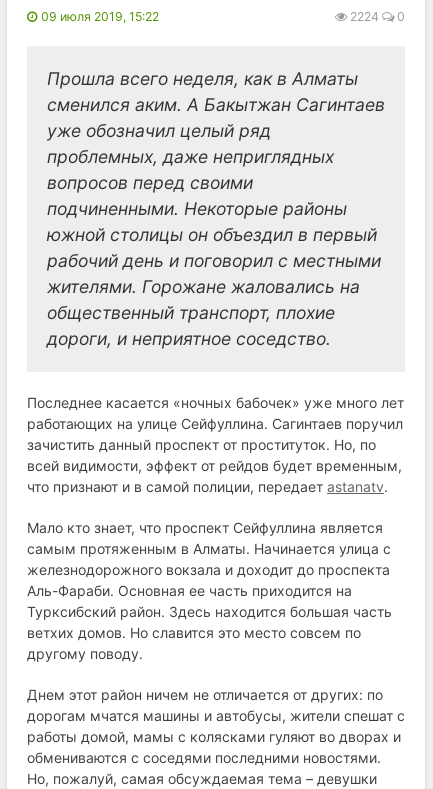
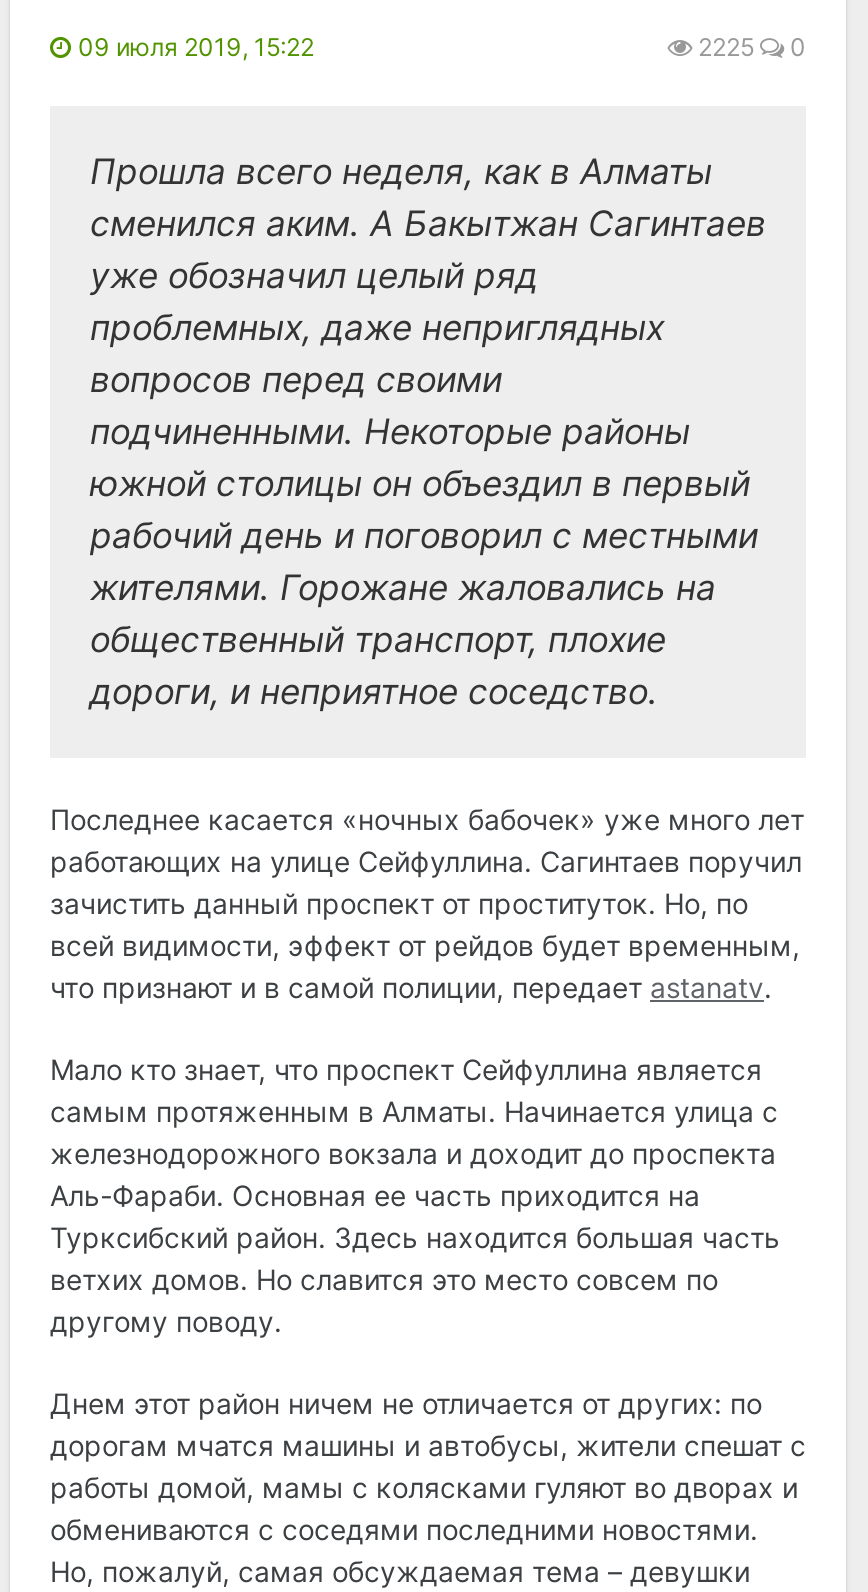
- 2224 0
+ 2225 0
